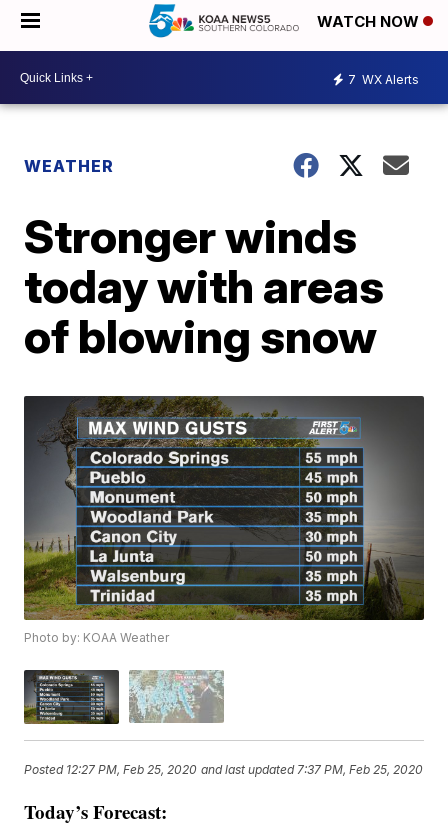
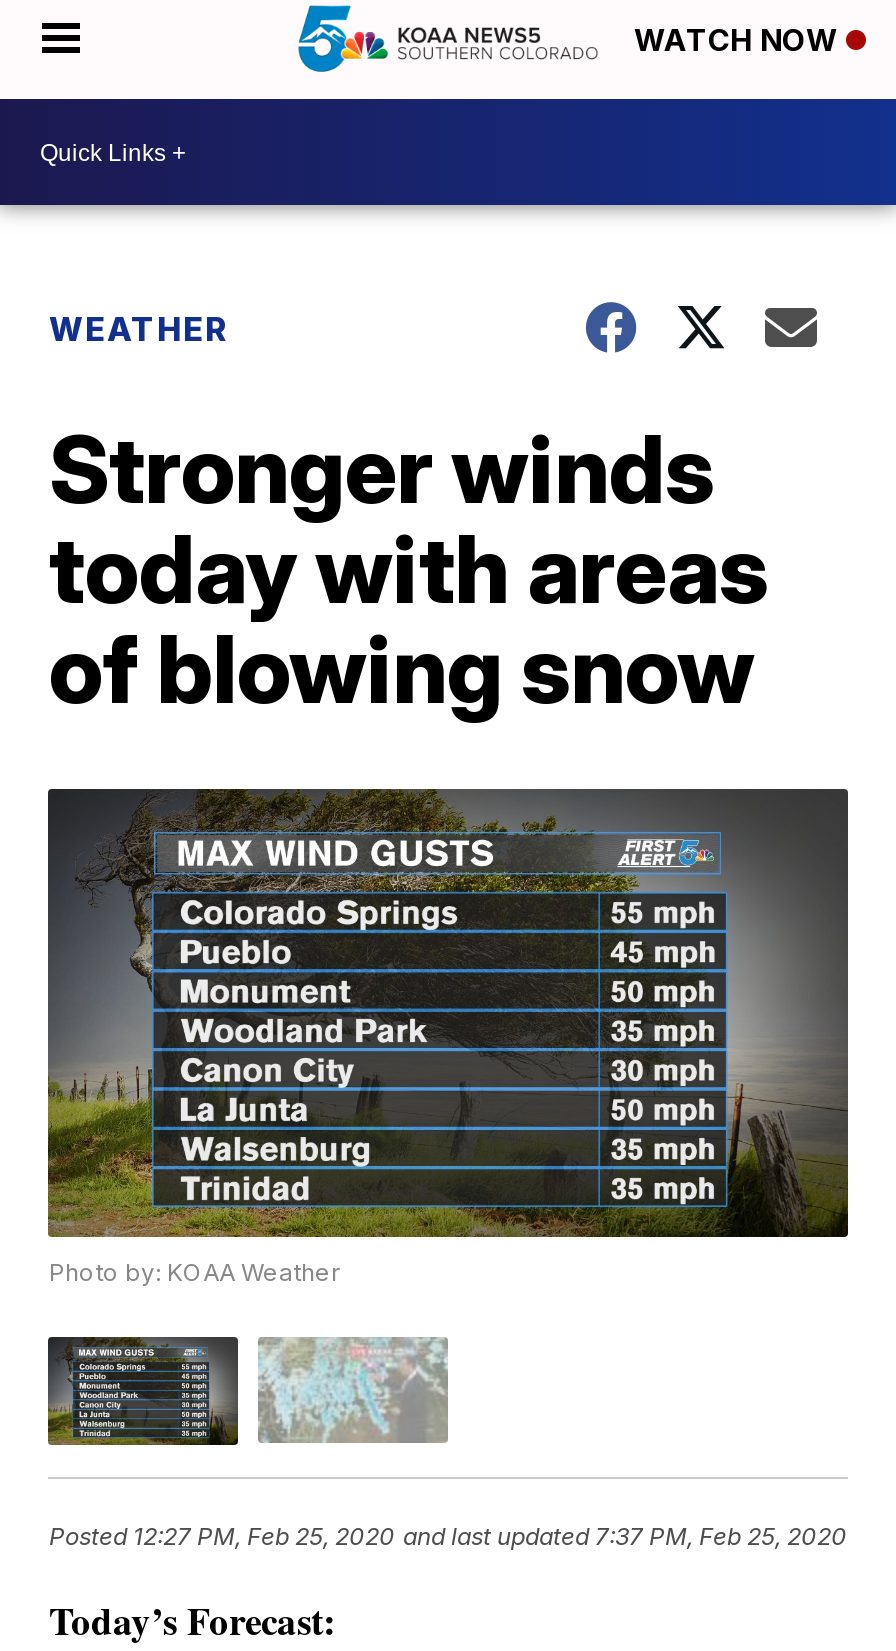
- 7 WX Alerts
